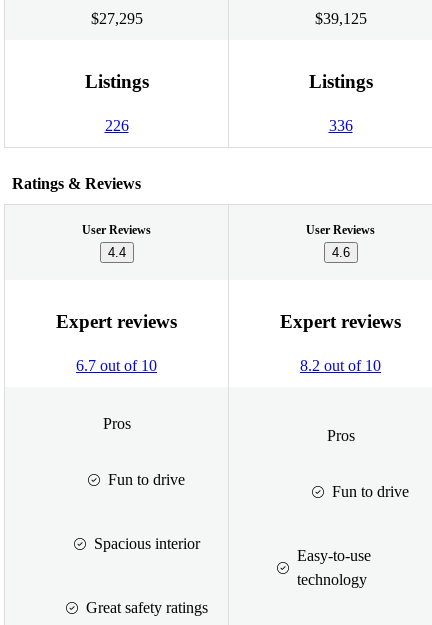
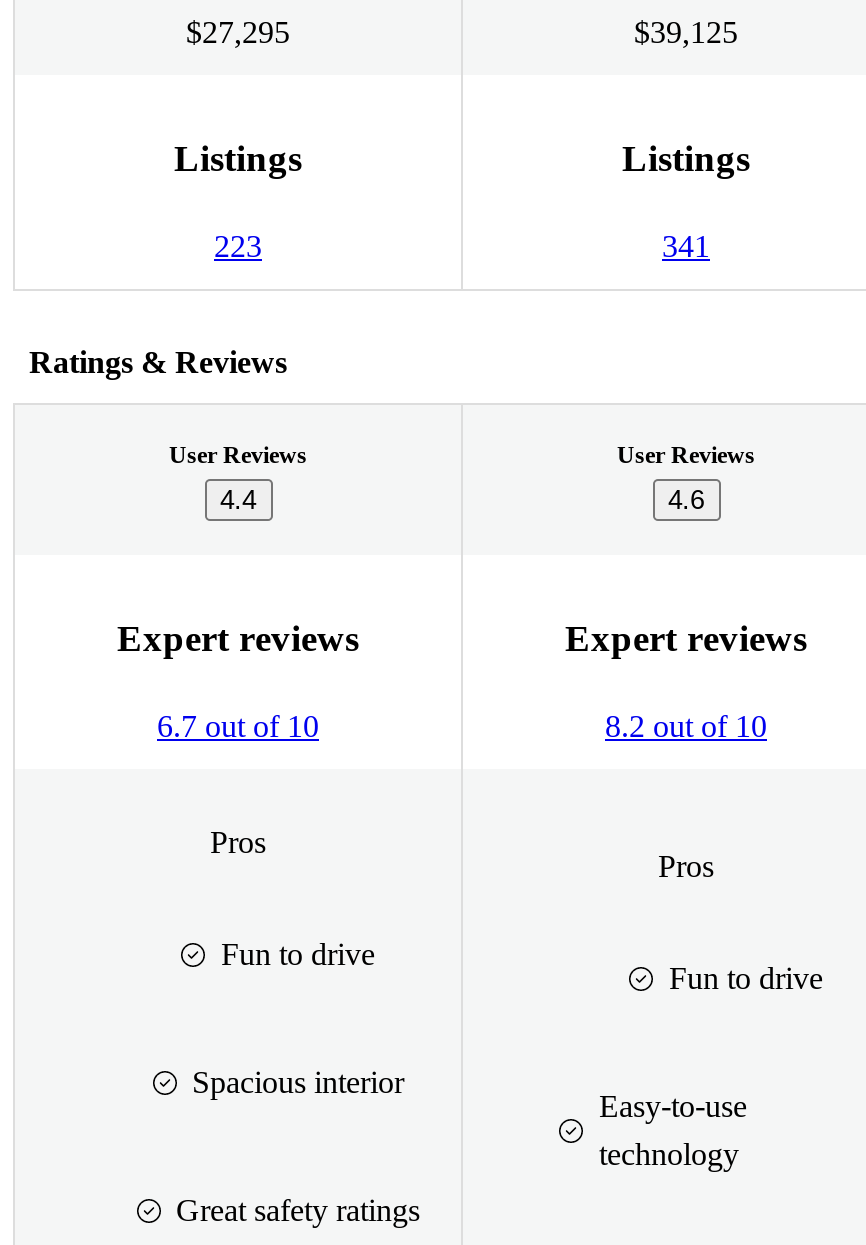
- 226
+ 223

- 336
+ 341
